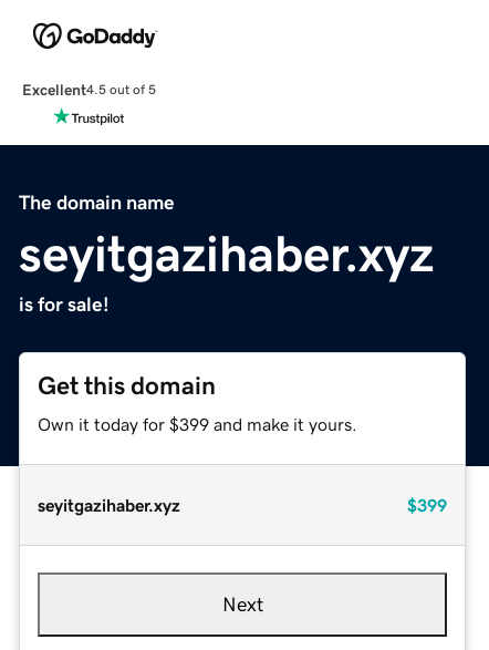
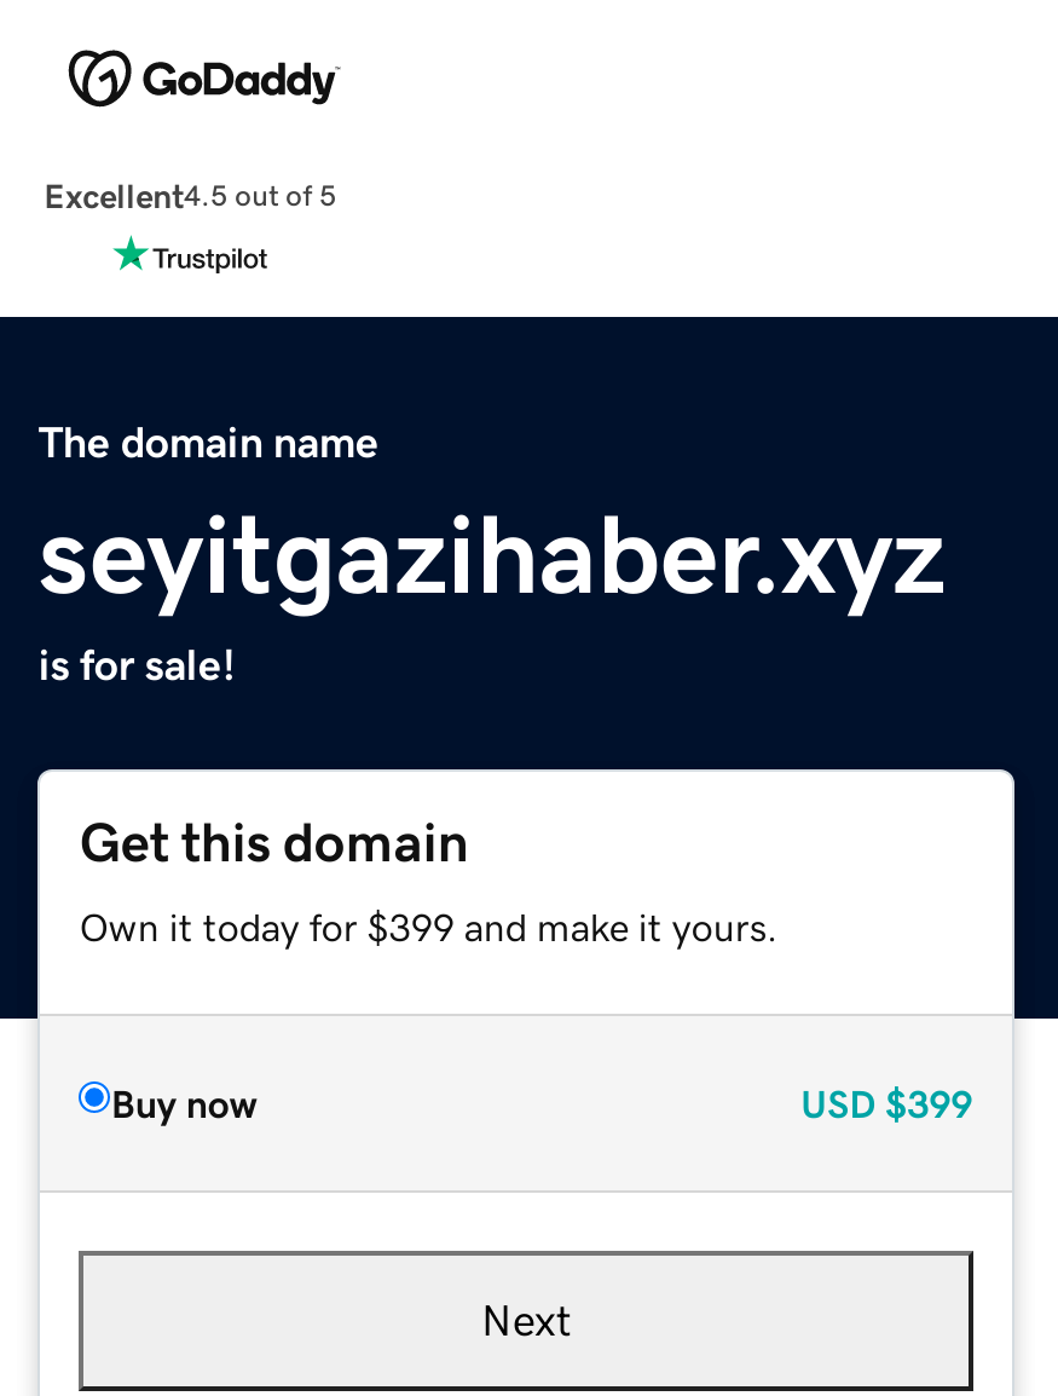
- seyitgazihaber.xyz
- $399
+ Buy now
+ USD $399
